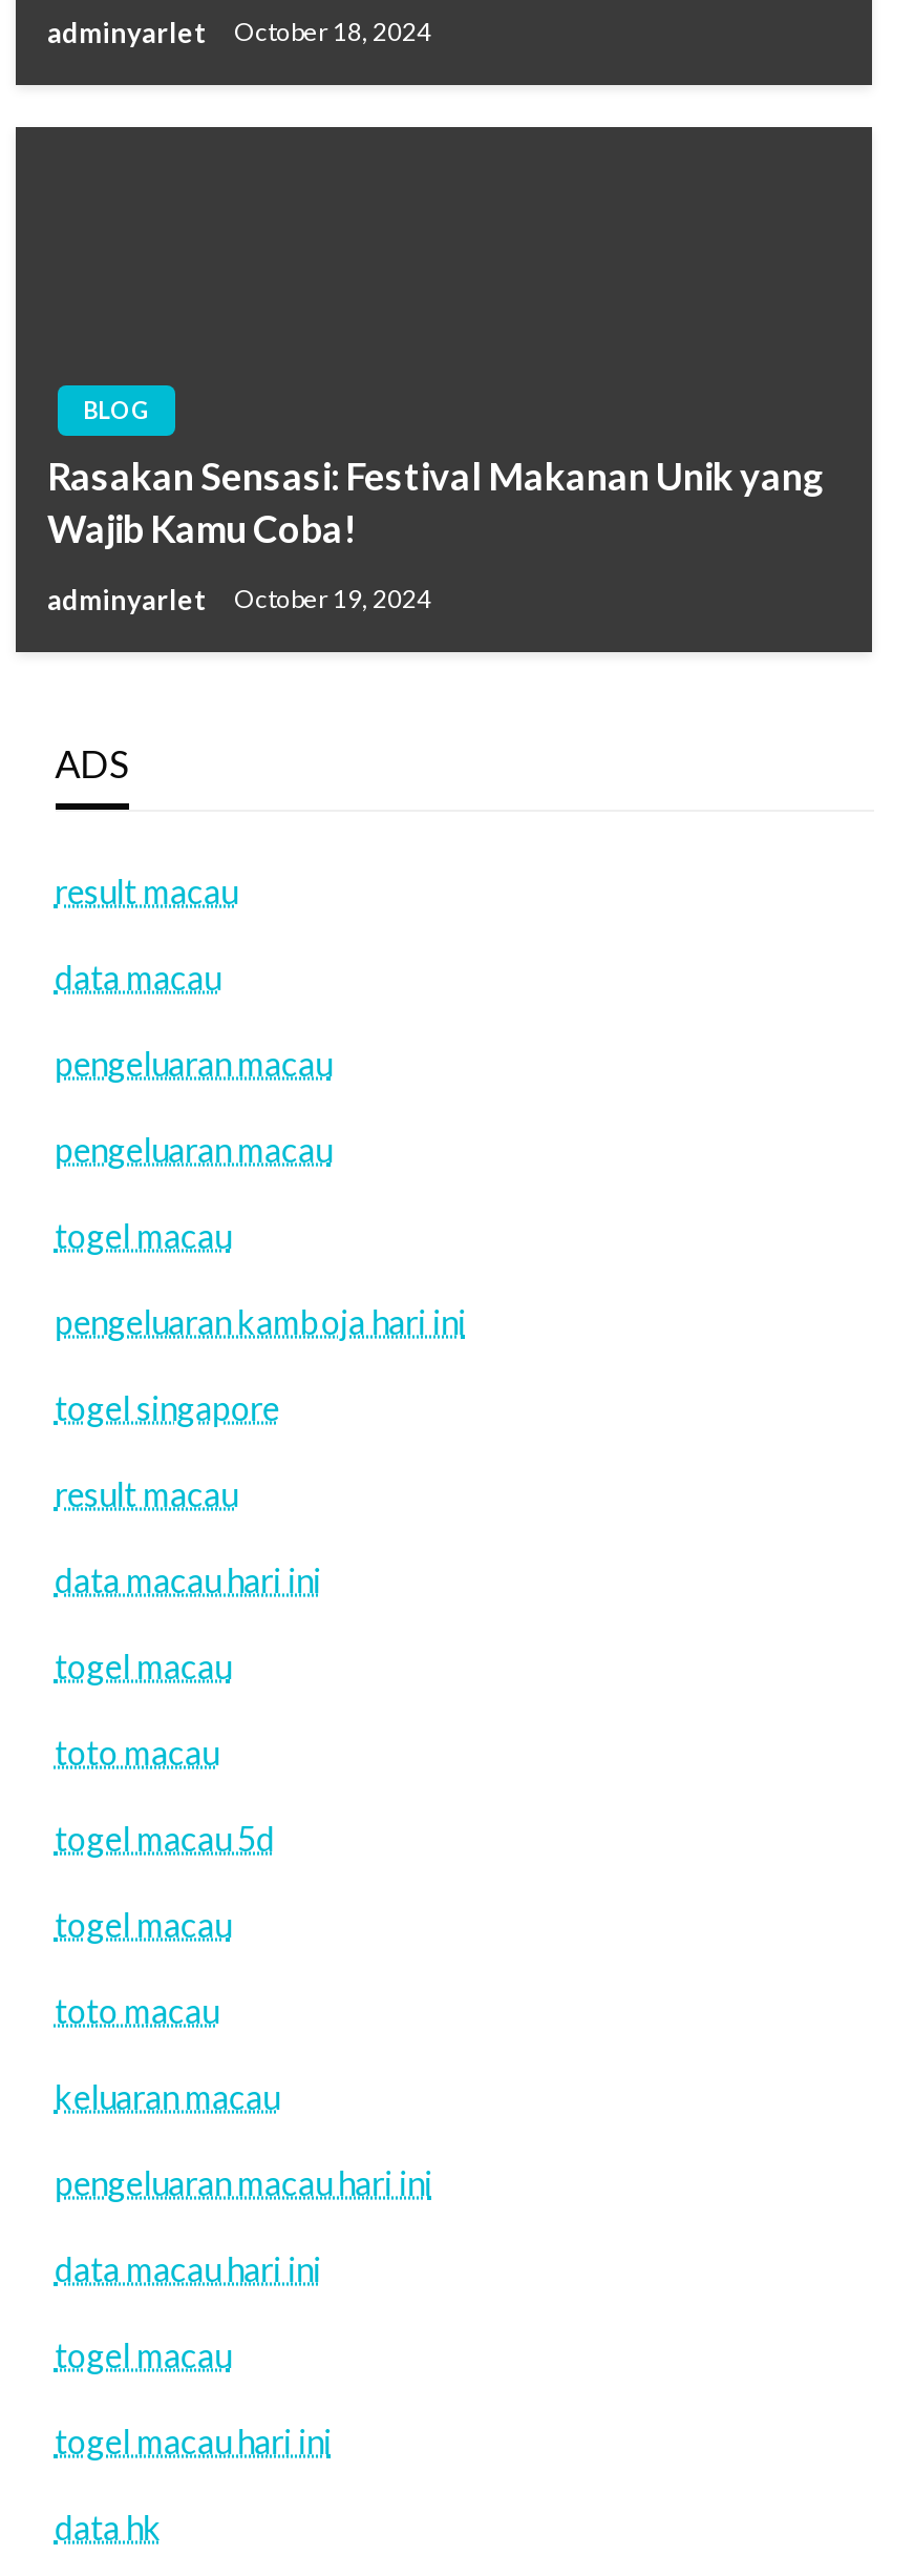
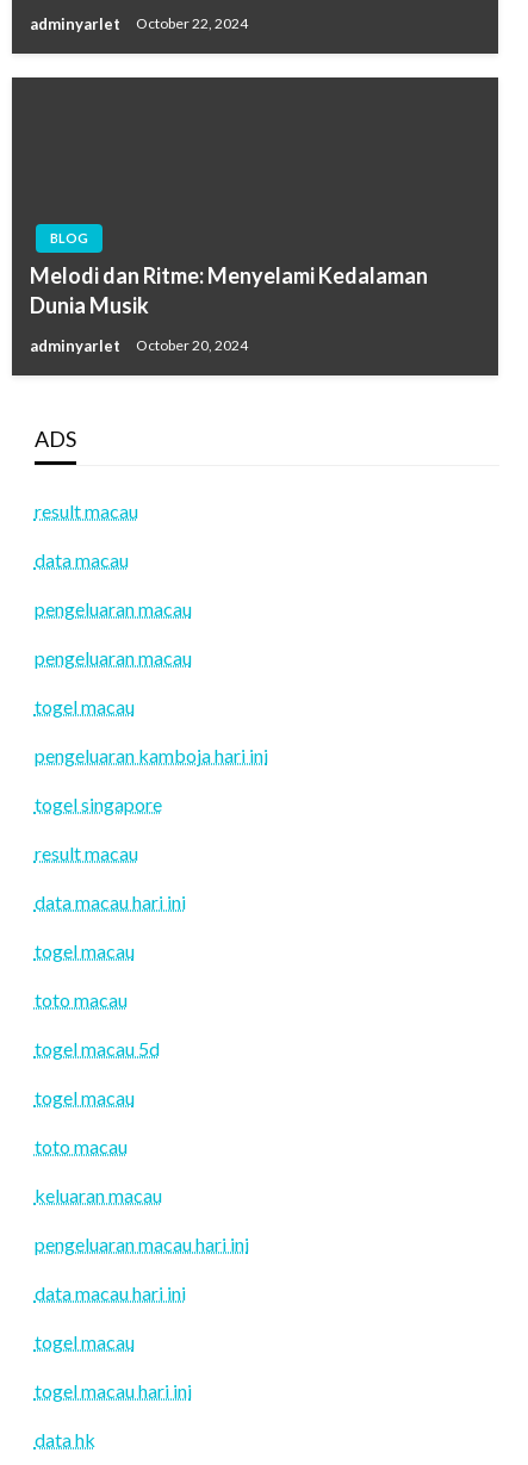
- adminyarlet October 18, 2024
+ adminyarlet October 22, 2024

- Rasakan Sensasi: Festival Makanan Unik yang
- Wajib Kamu Coba!
+ Melodi dan Ritme: Menyelami Kedalaman
+ Dunia Musik

- adminyarlet October 19, 2024
+ adminyarlet October 20, 2024
